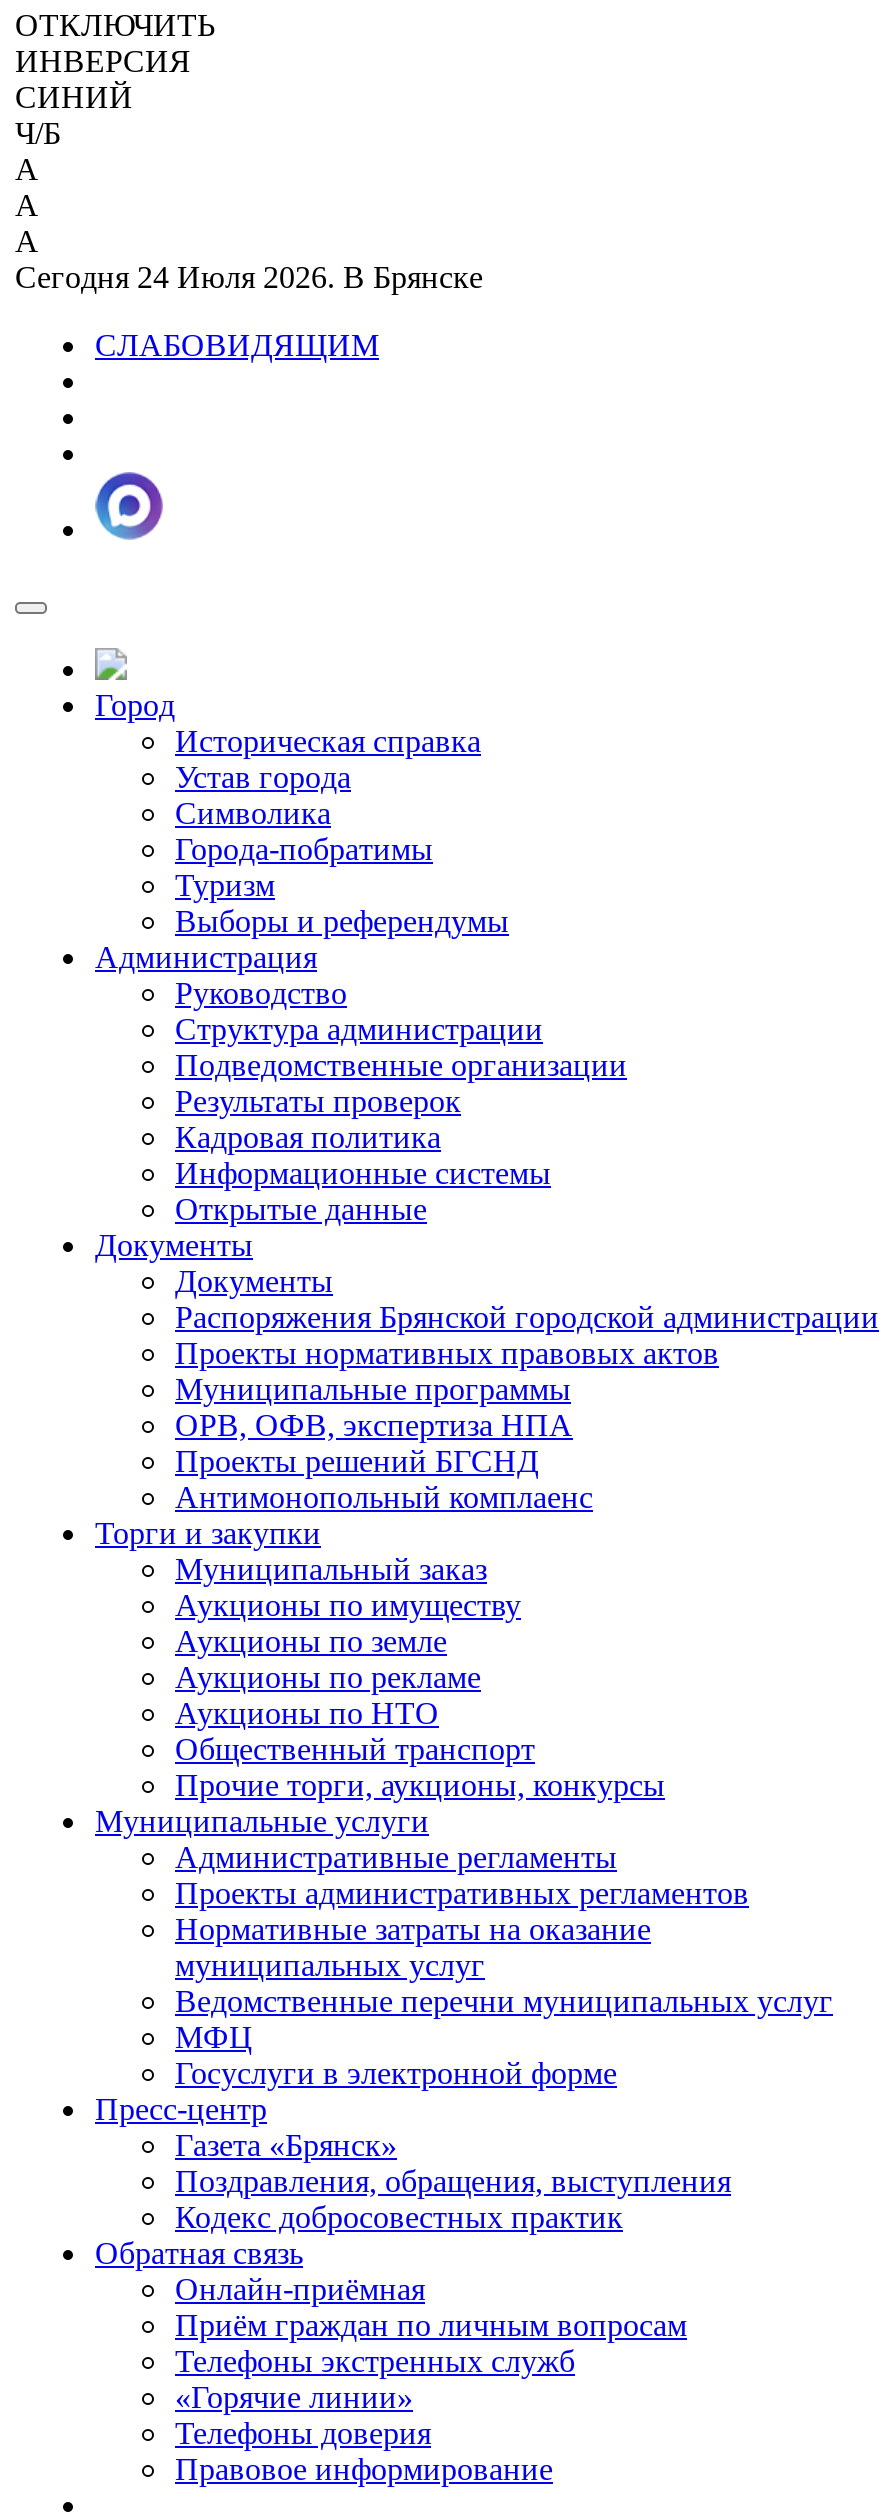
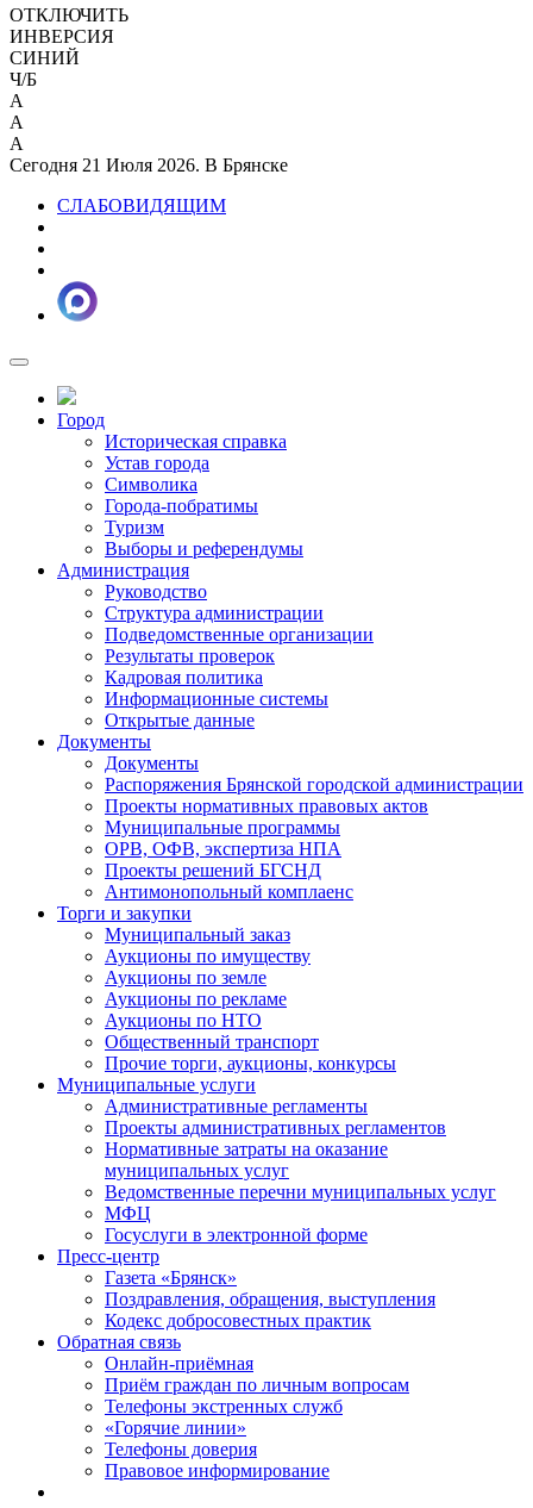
- Сегодня 24 Июля 2026. В Брянске
+ Сегодня 21 Июля 2026. В Брянске
